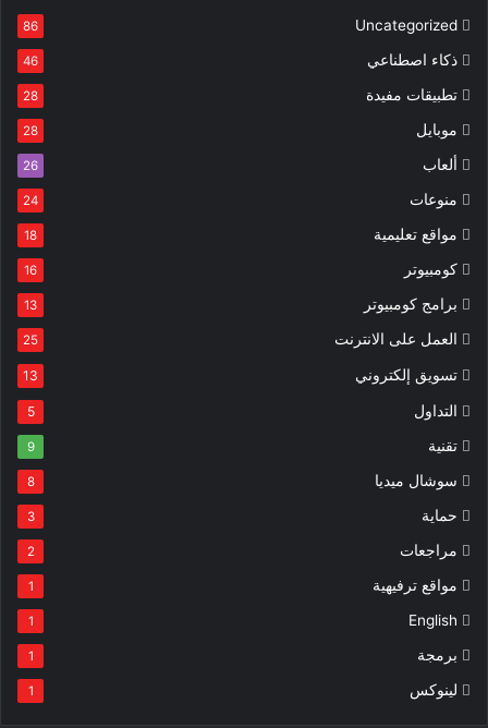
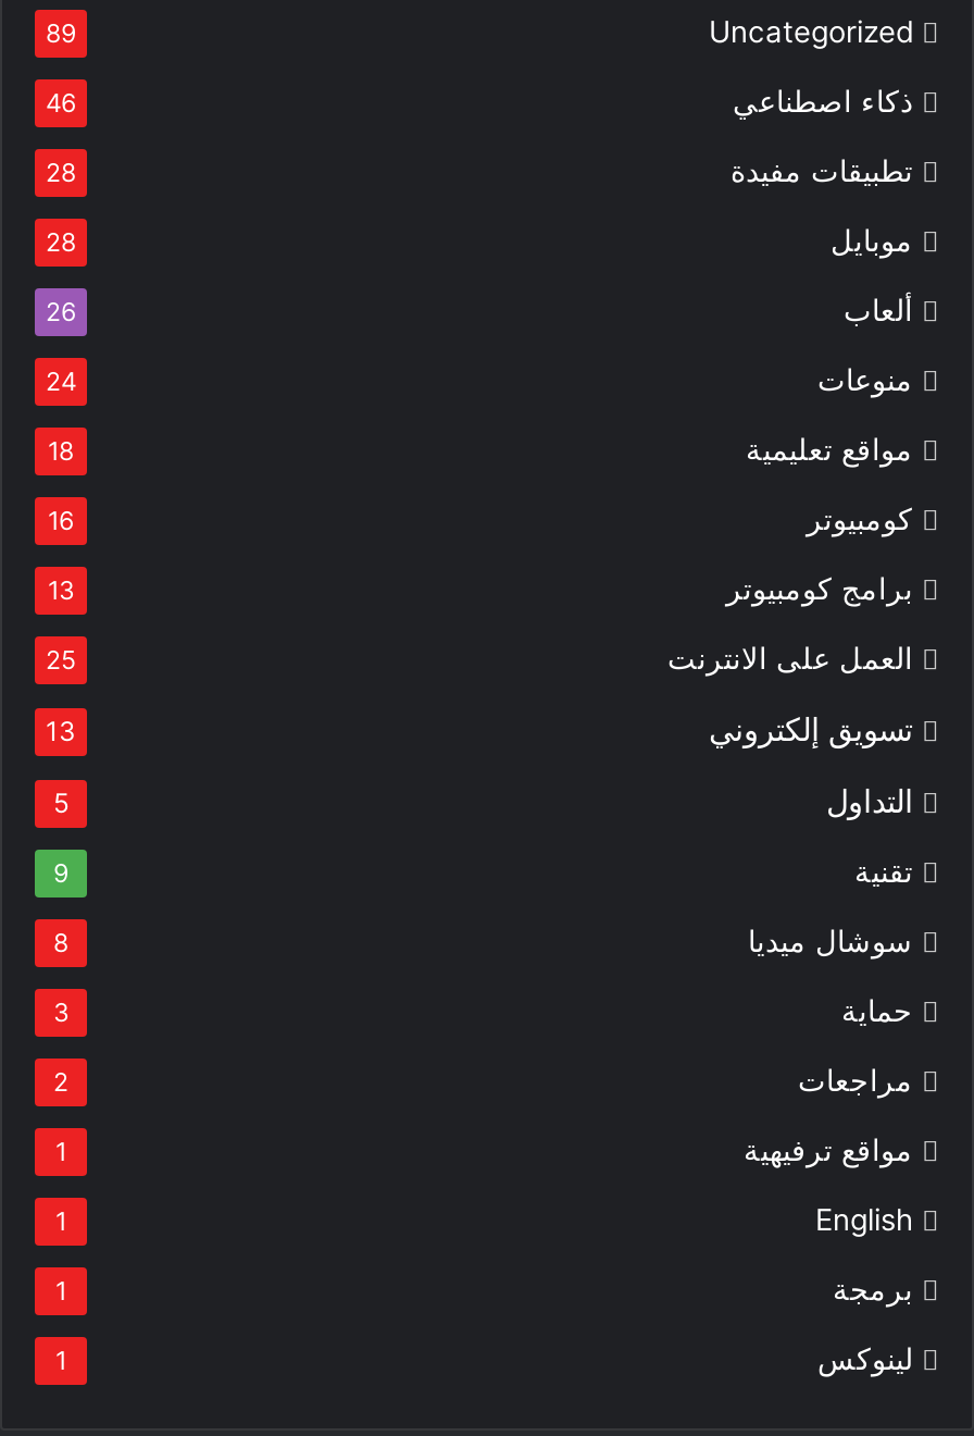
- 86
+ 89
